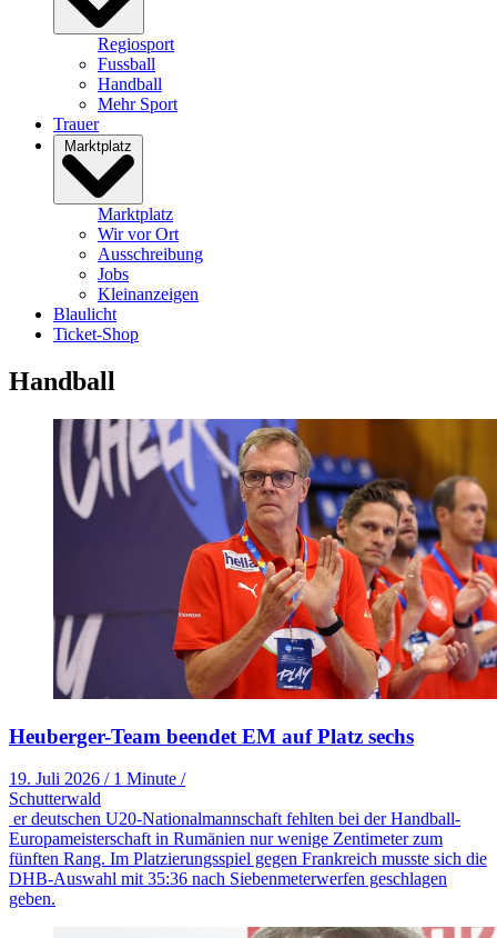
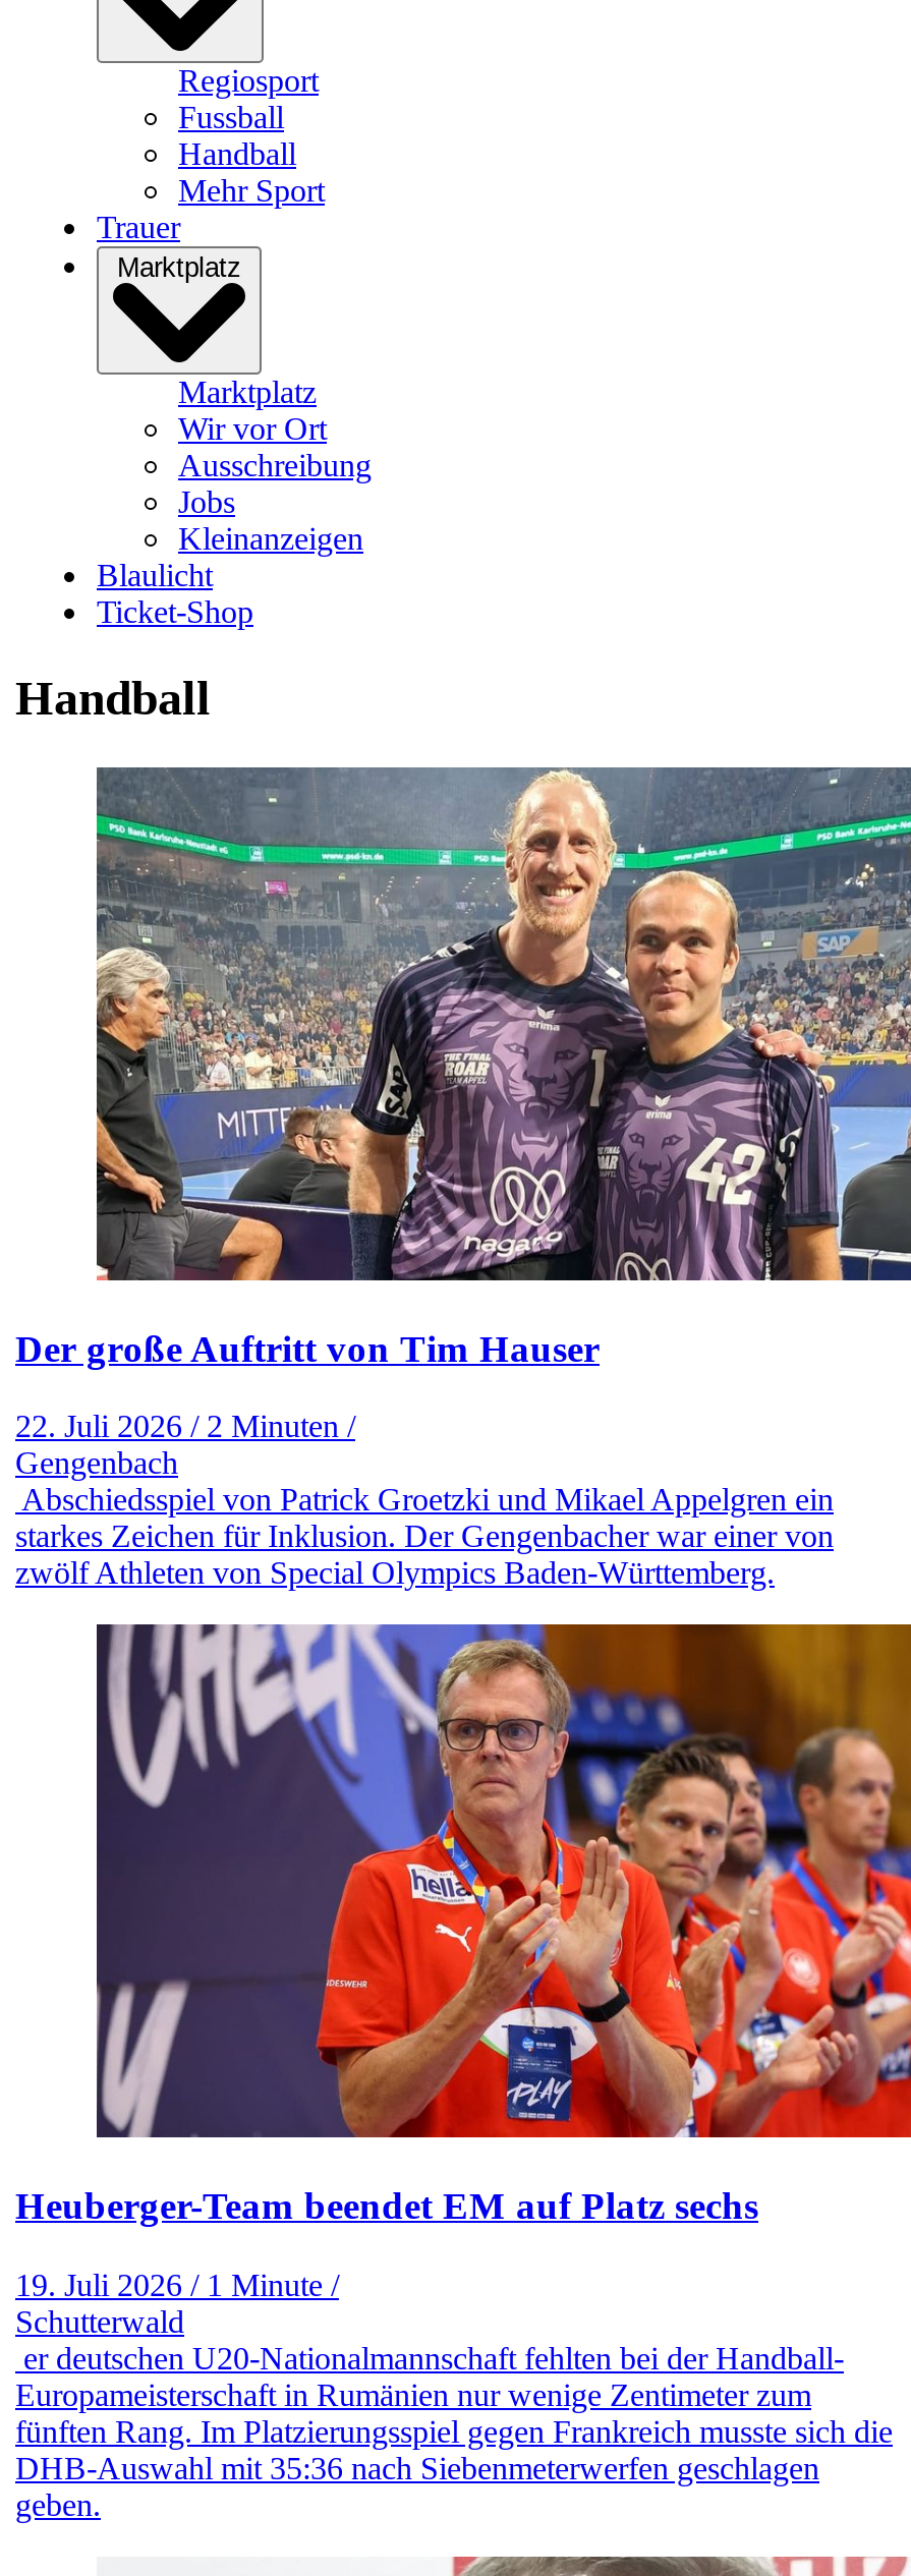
+ [image]
+ Der große Auftritt von Tim Hauser
+ 22. Juli 2026 / 2 Minuten /
+ Gengenbach
+ Abschiedsspiel von Patrick Groetzki und Mikael Appelgren ein
+ starkes Zeichen für Inklusion. Der Gengenbacher war einer von
+ zwölf Athleten von Special Olympics Baden-Württemberg.
